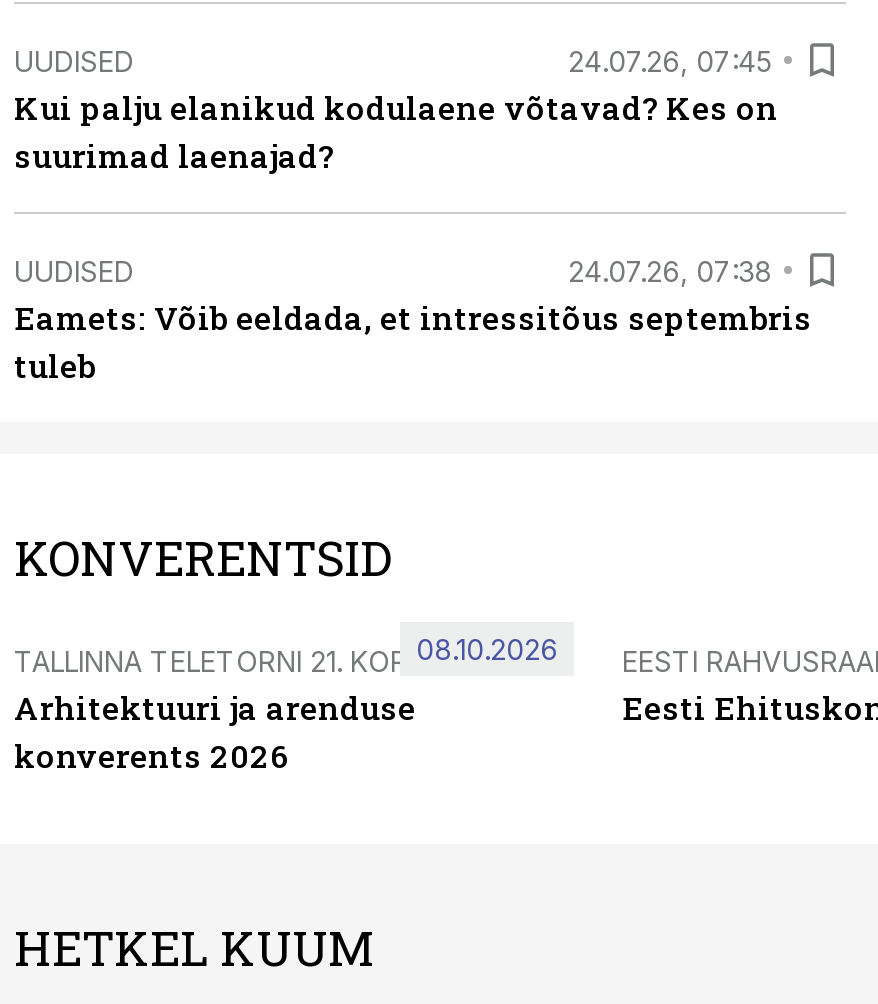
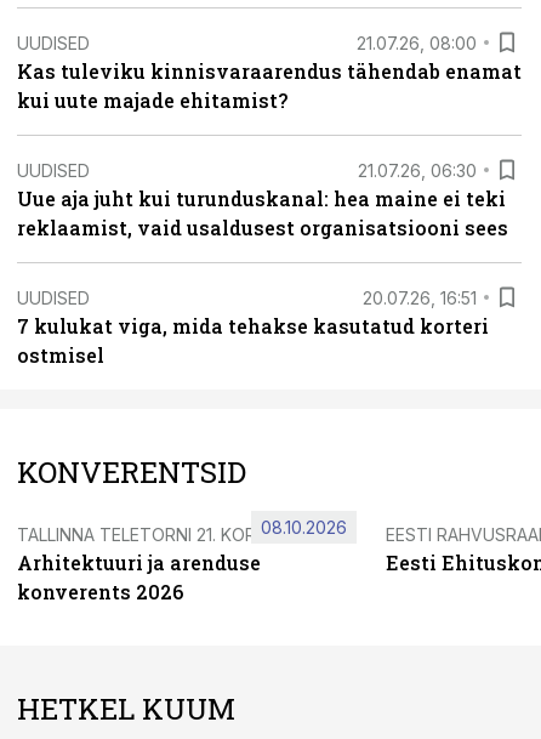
- 24.07.26, 07:45
- Kui palju elanikud kodulaene võtavad? Kes on
- suurimad laenajad?
+ 21.07.26, 08:00
+ Kas tuleviku kinnisvaraarendus tähendab enamat
+ kui uute majade ehitamist?

- 24.07.26, 07:38
- Eamets: Võib eeldada, et intressitõus septembris
- tuleb
+ 21.07.26, 06:30
+ Uue aja juht kui turunduskanal: hea maine ei teki
+ reklaamist, vaid usaldusest organisatsiooni sees
+ UUDISED
+ 20.07.26, 16:51
+ 7 kulukat viga, mida tehakse kasutatud korteri
+ ostmisel
